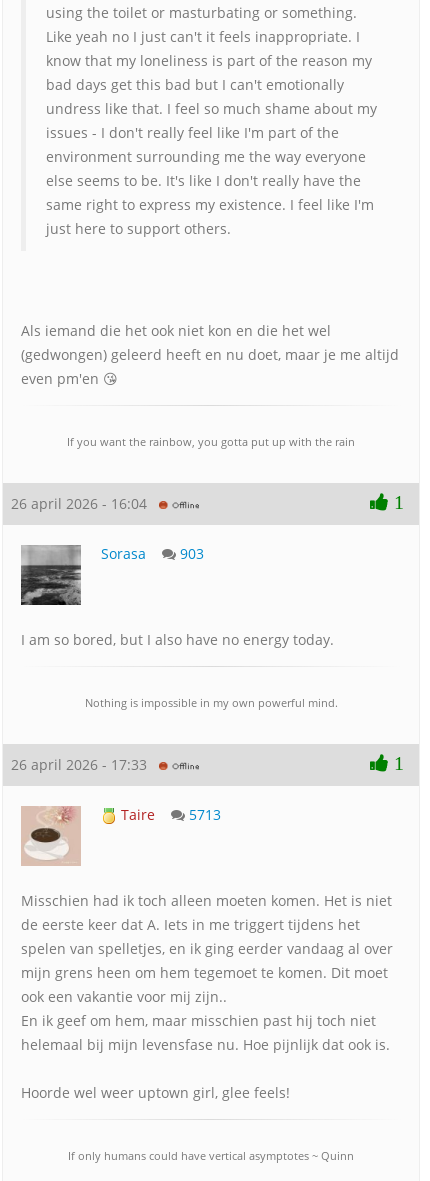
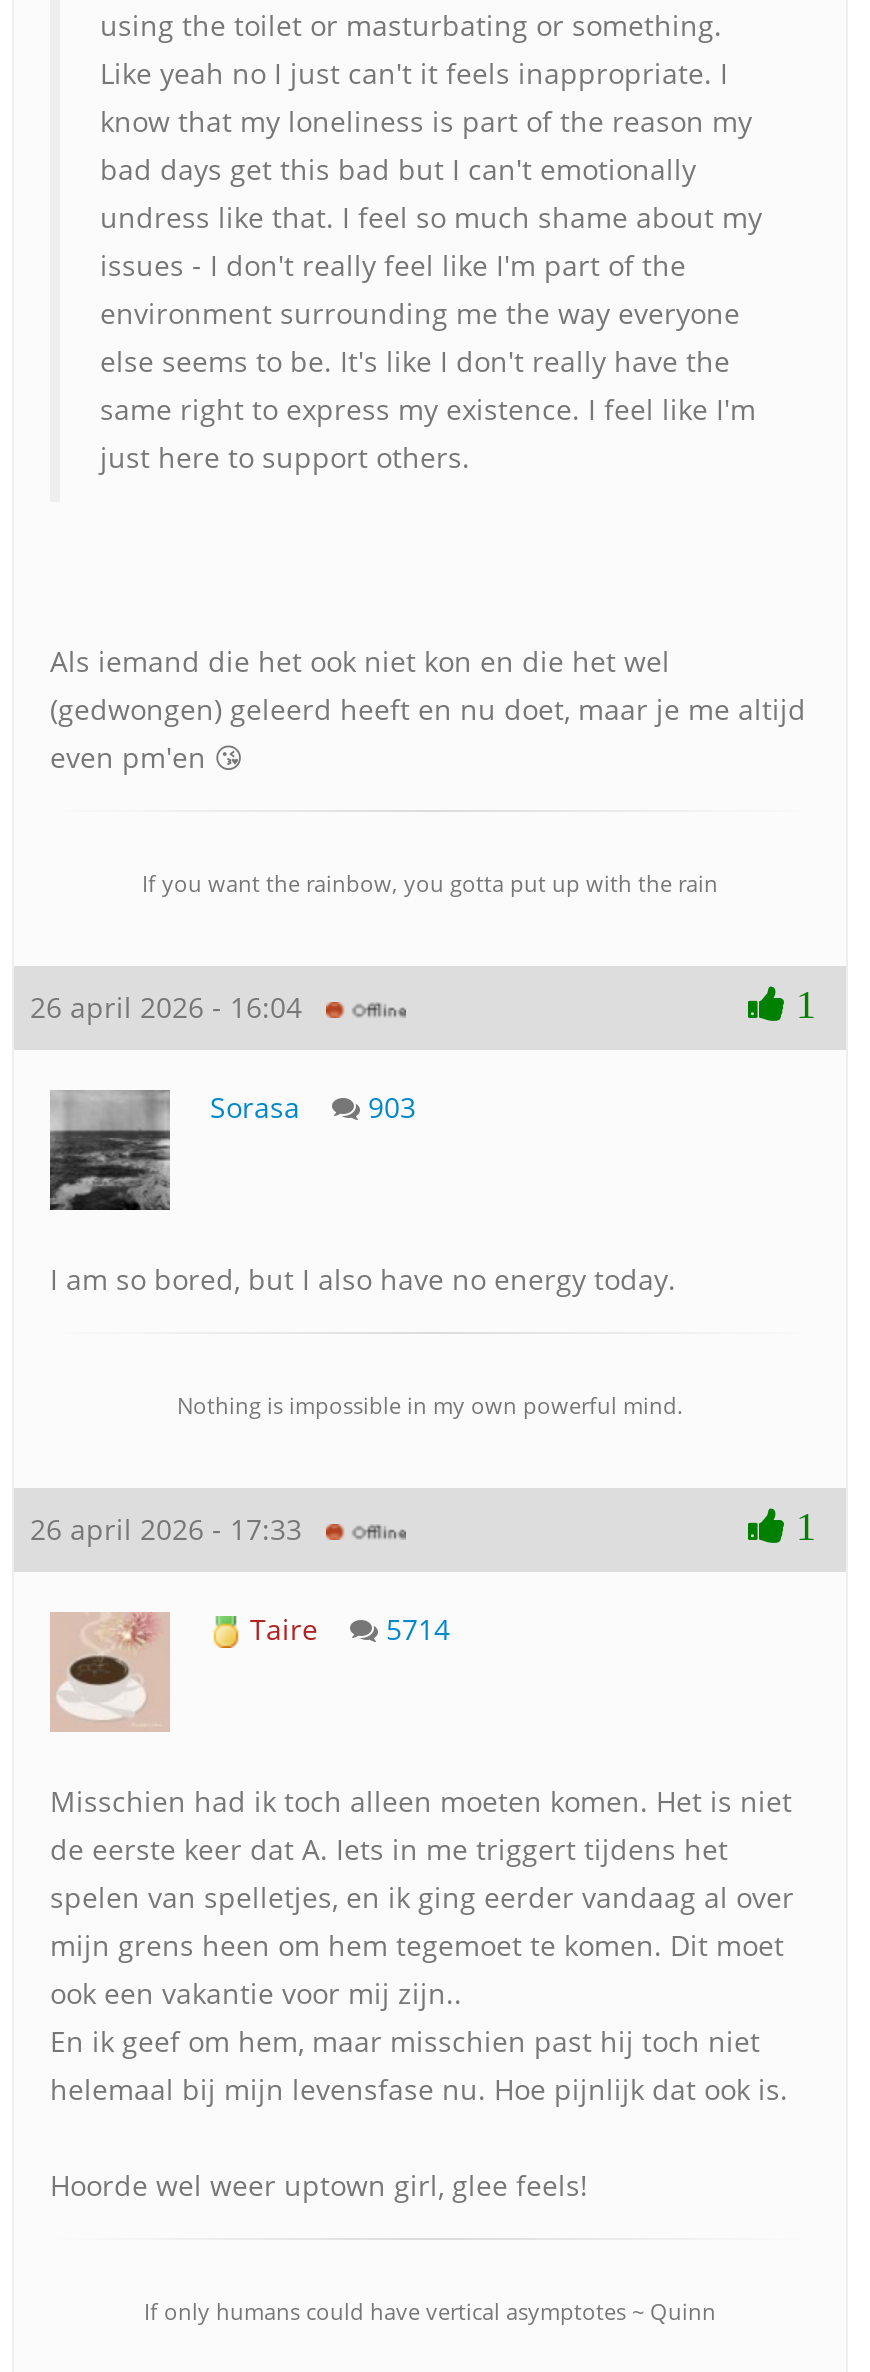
- Taire 5713
+ Taire 5714
